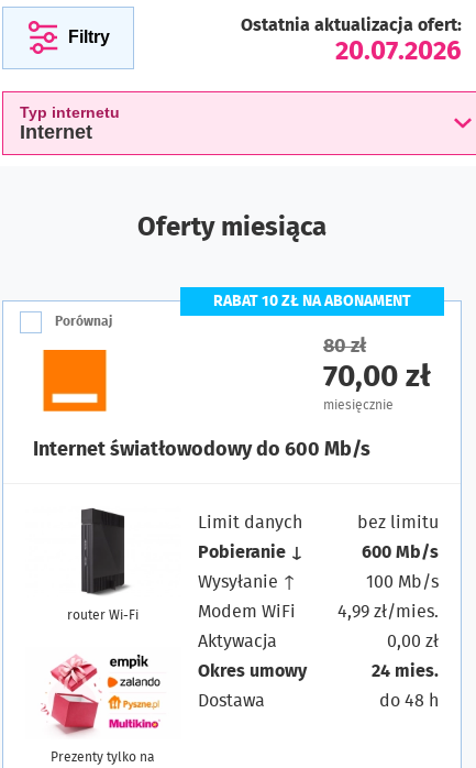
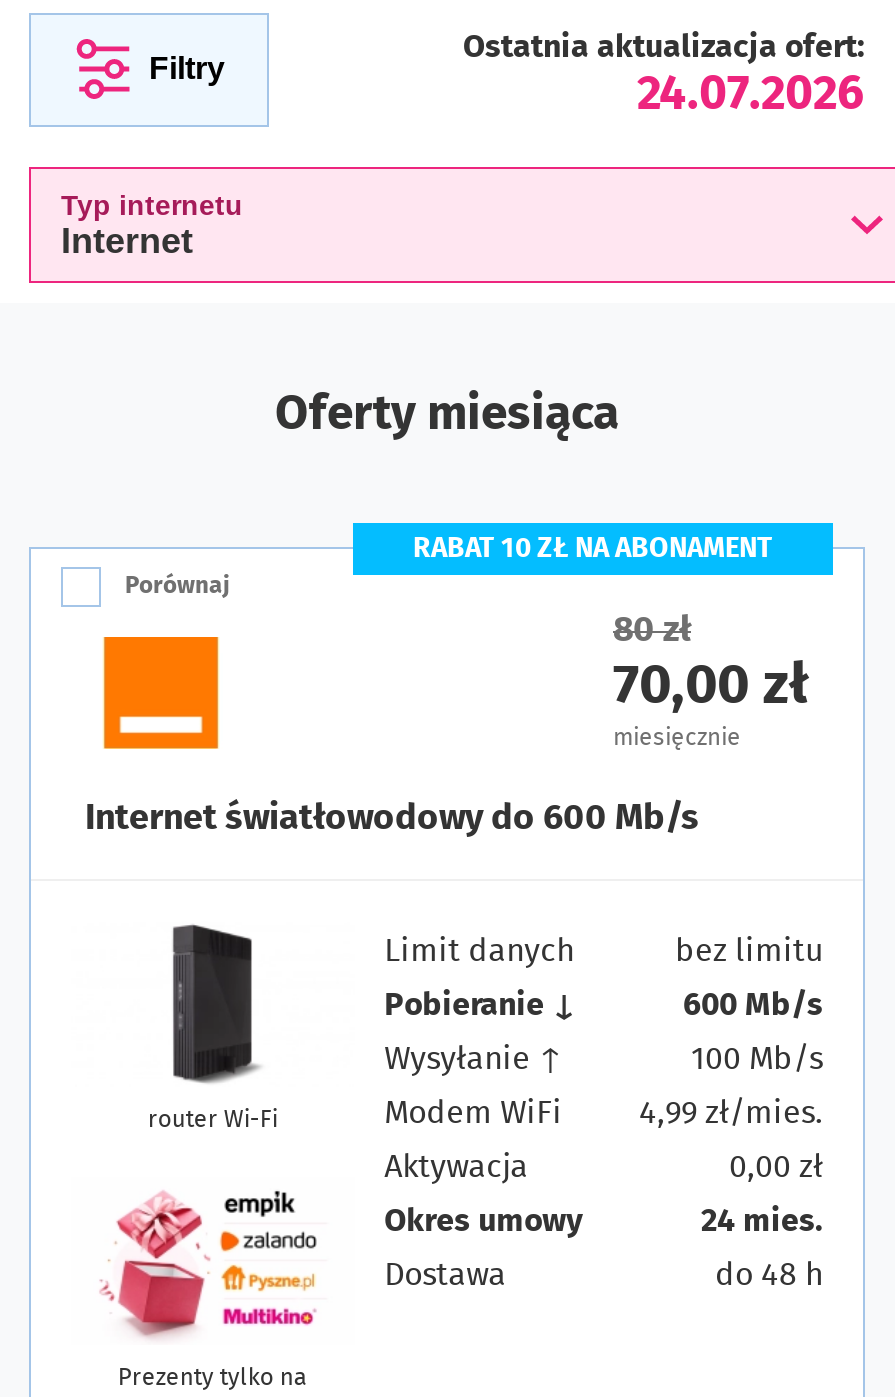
- 20.07.2026
+ 24.07.2026
